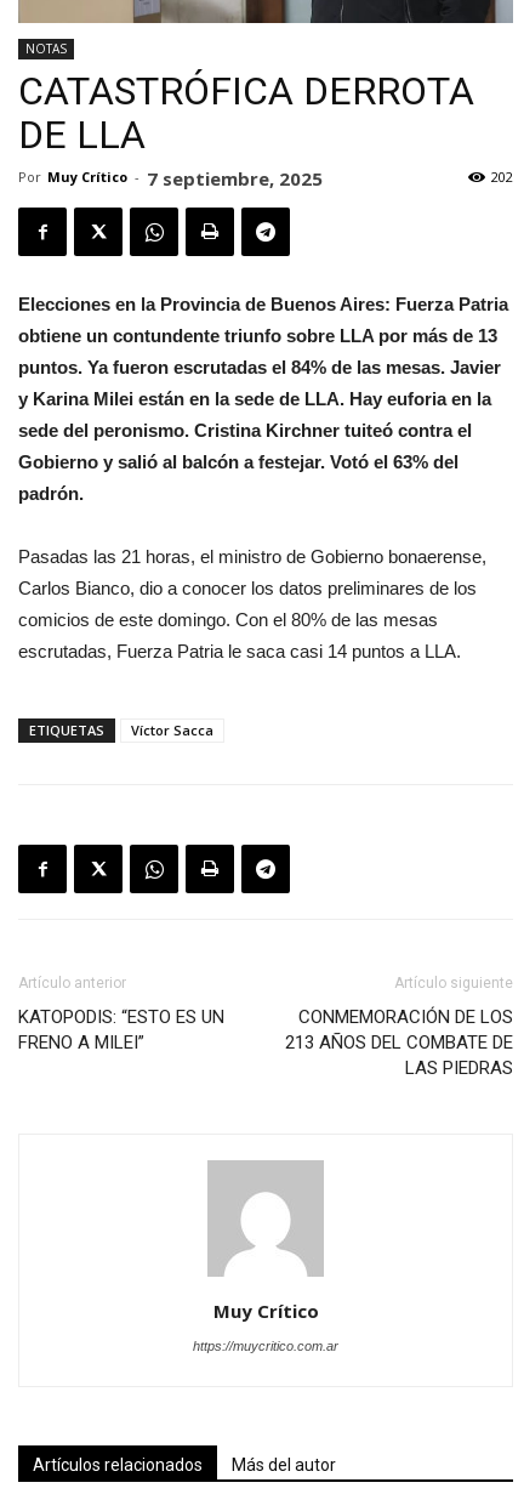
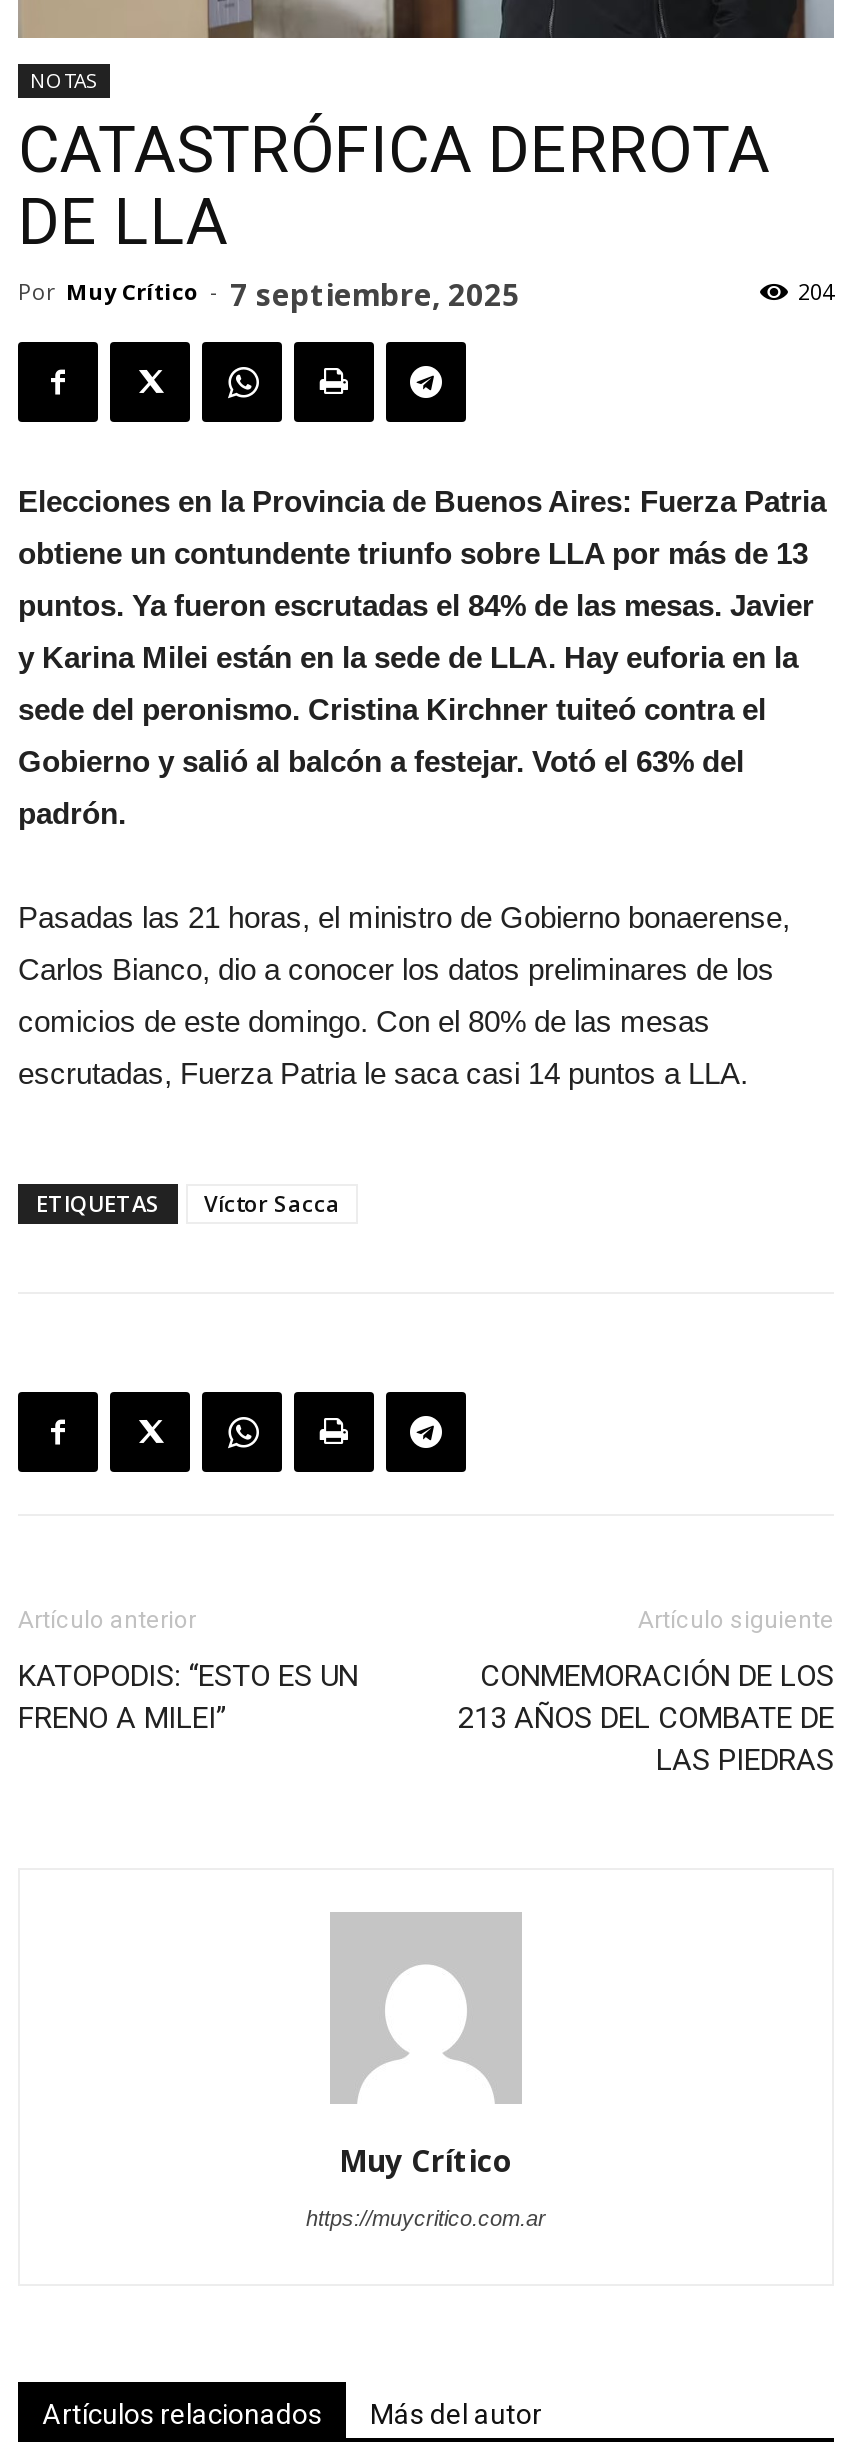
- 202
+ 204
